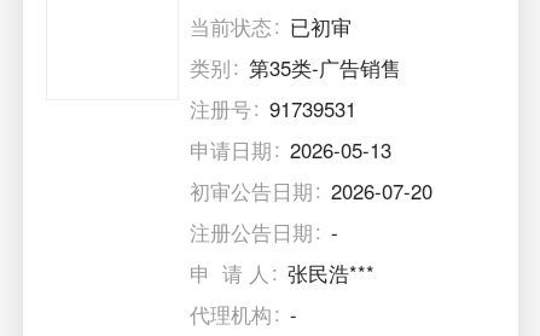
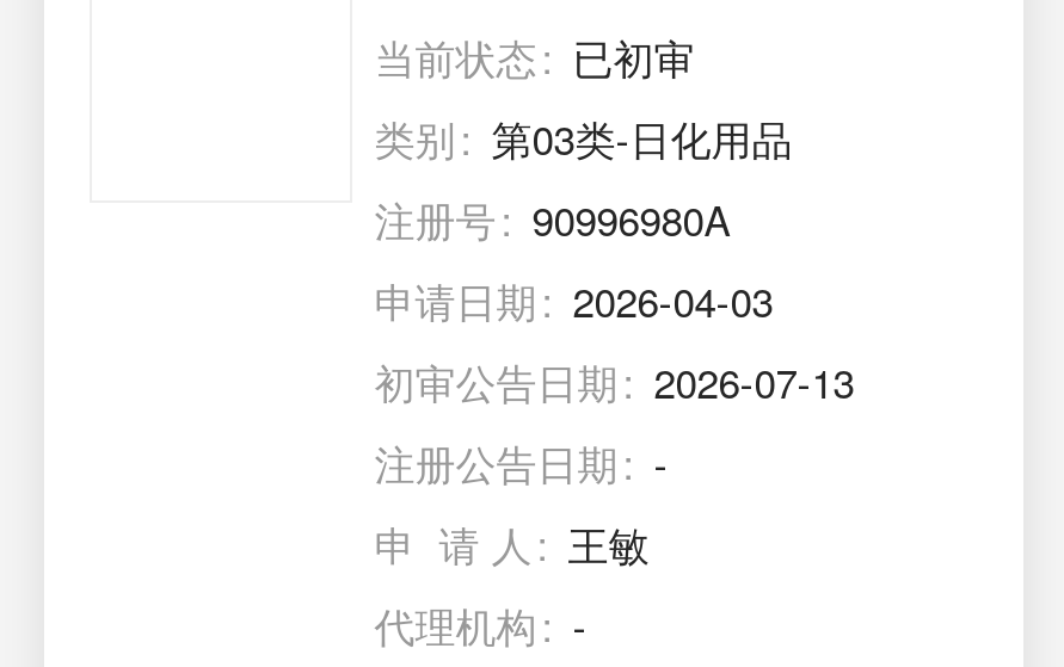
- 第35类-广告销售
+ 第03类-日化用品

- 注册号 91739531
+ 注册号 90996980A

- 申请日期 2026-05-13
+ 申请日期 2026-04-03

- 初审公告日期 2026-07-20
+ 初审公告日期 2026-07-13

- 张民浩***
+ 王敏
